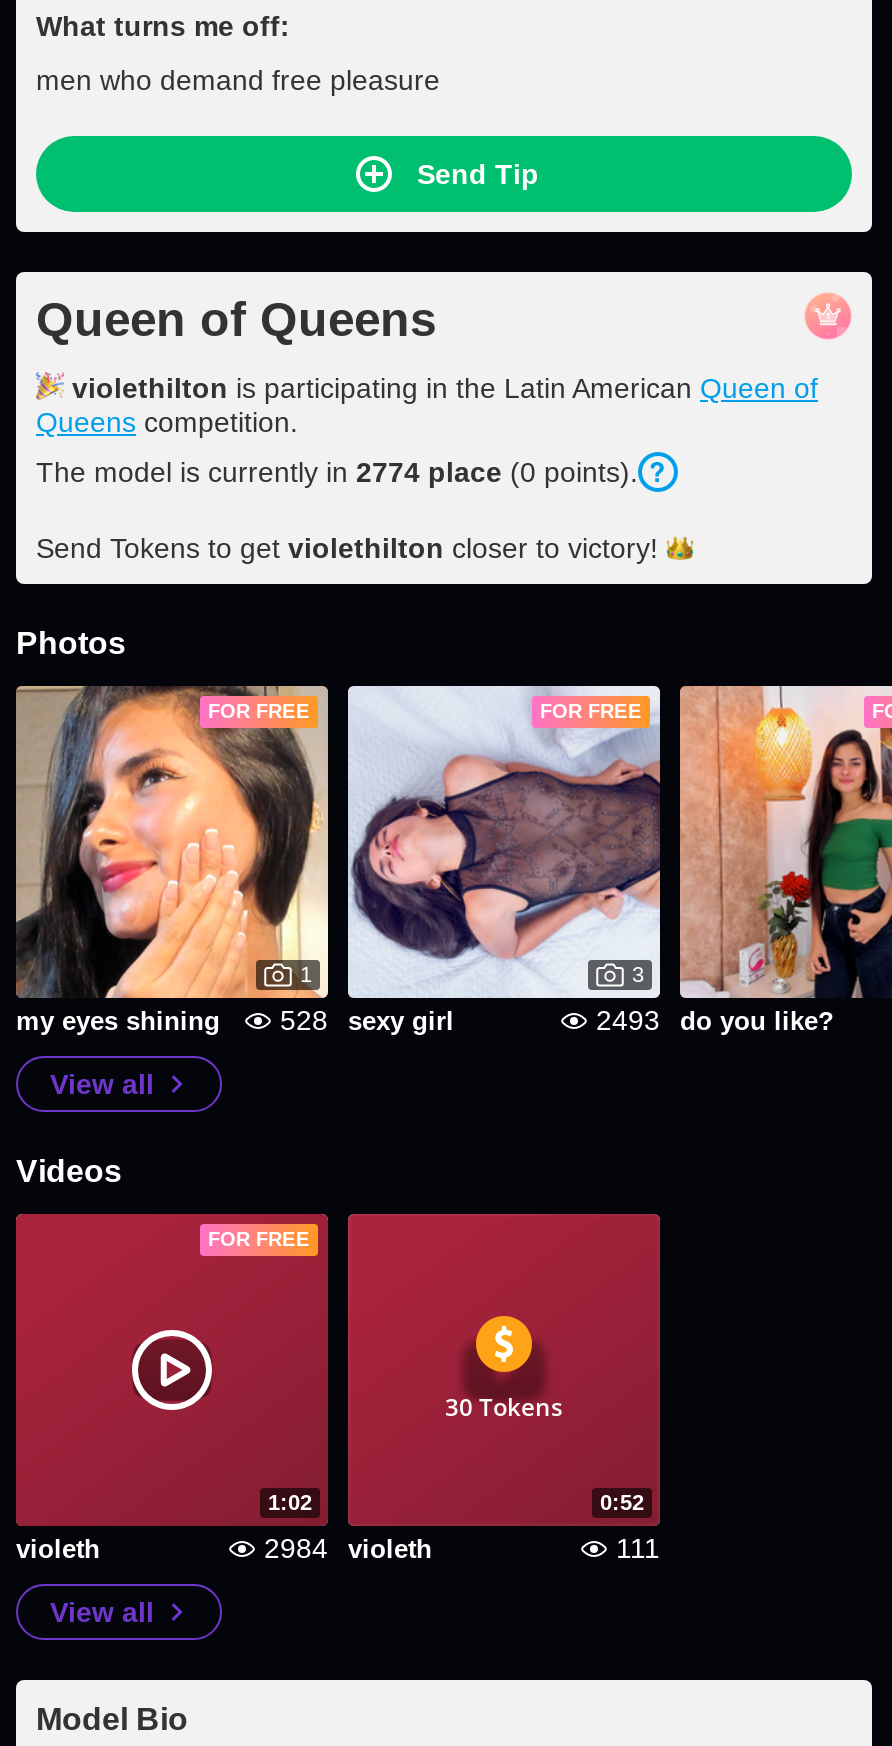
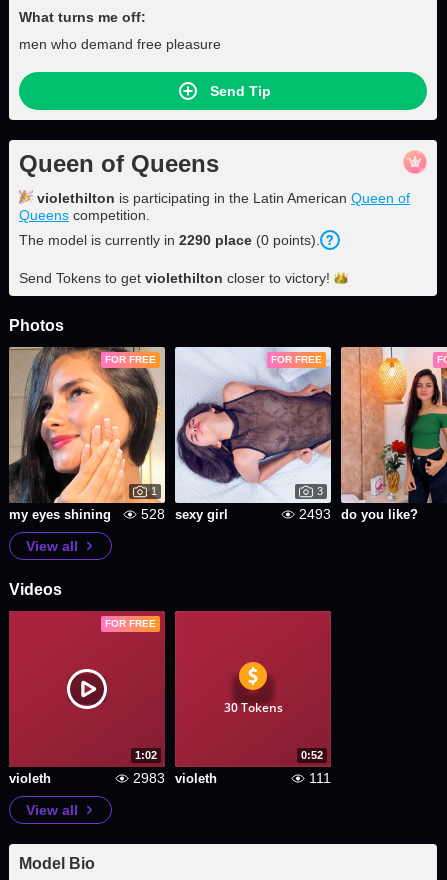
- The model is currently in 2774 place (0 points).
+ The model is currently in 2290 place (0 points).

- 2984 violeth
+ 2983 violeth
